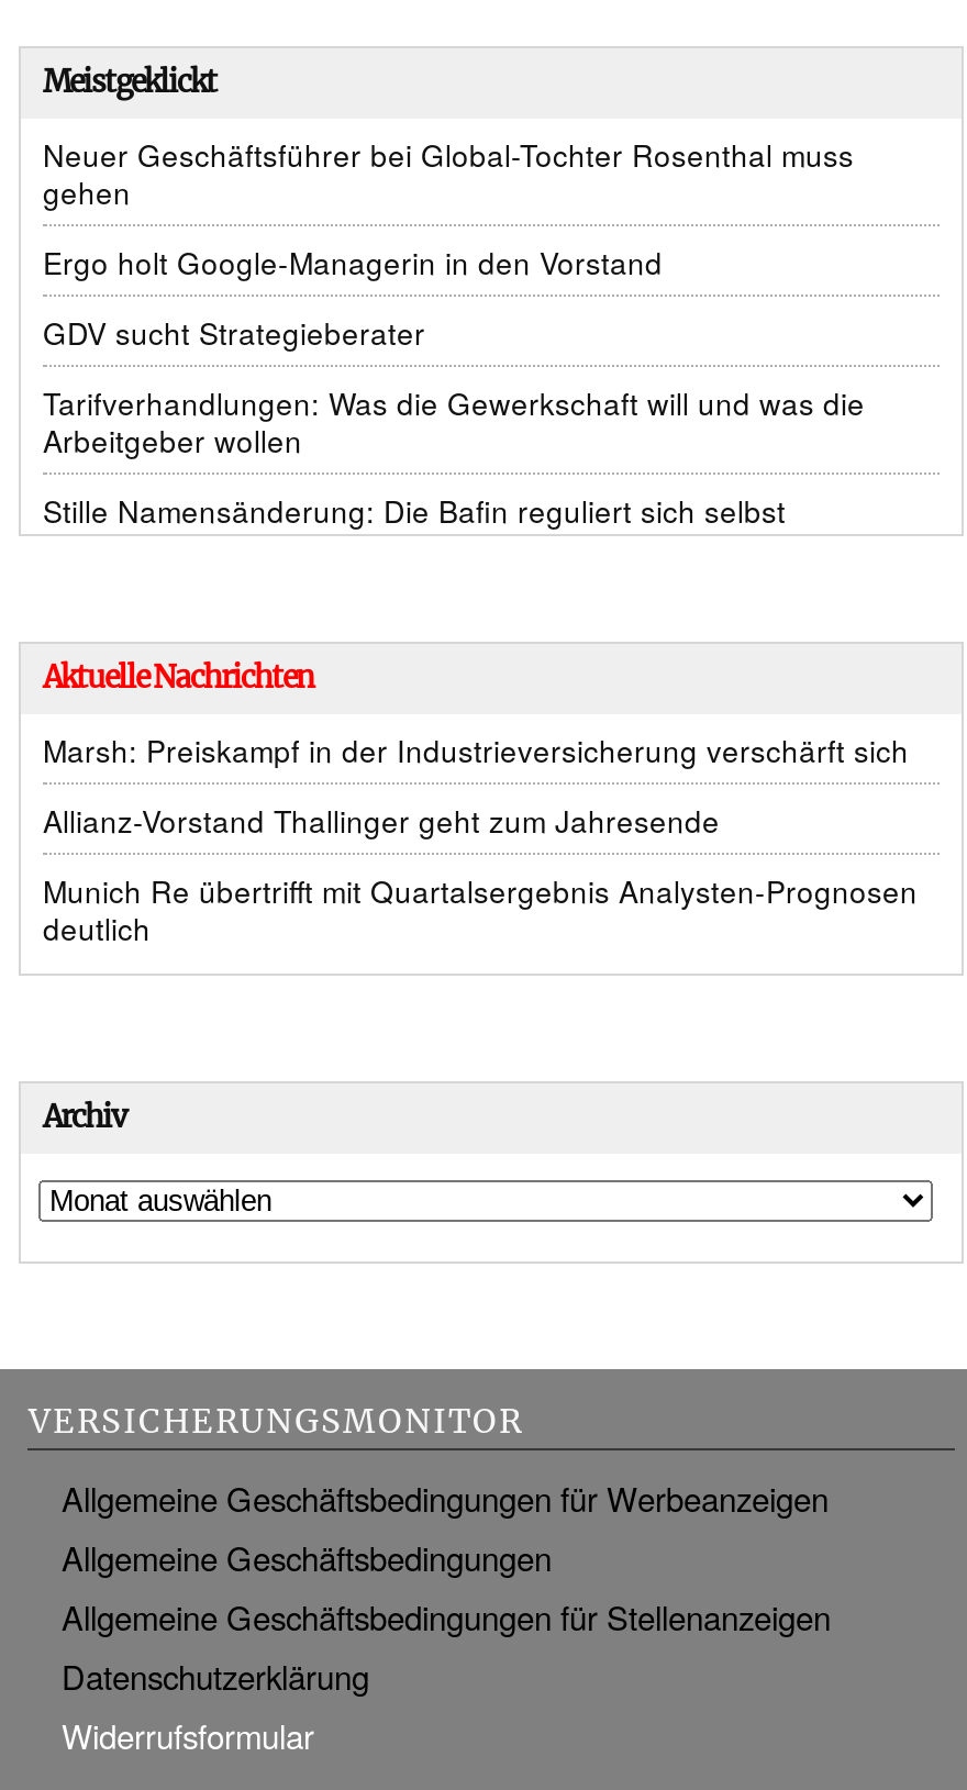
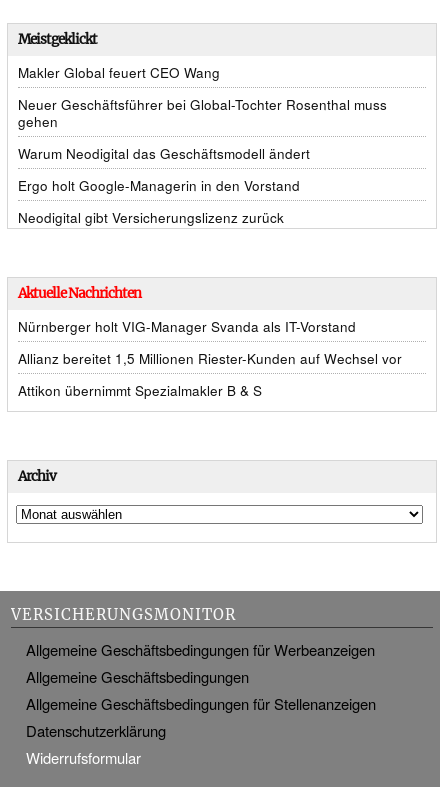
+ Makler Global feuert CEO Wang

moved down: Neuer Geschäftsführer bei Global-Tochter Rosenthal muss | gehen

+ Warum Neodigital das Geschäftsmodell ändert

moved down: Ergo holt Google-Managerin in den Vorstand

- GDV sucht Strategieberater
- Tarifverhandlungen: Was die Gewerkschaft will und was die
- Arbeitgeber wollen
- Stille Namensänderung: Die Bafin reguliert sich selbst
+ Neodigital gibt Versicherungslizenz zurück

- Marsh: Preiskampf in der Industrieversicherung verschärft sich
+ Nürnberger holt VIG-Manager Svanda als IT-Vorstand

- Allianz-Vorstand Thallinger geht zum Jahresende
+ Allianz bereitet 1,5 Millionen Riester-Kunden auf Wechsel vor

- Munich Re übertrifft mit Quartalsergebnis Analysten-Prognosen
- deutlich
+ Attikon übernimmt Spezialmakler B & S
